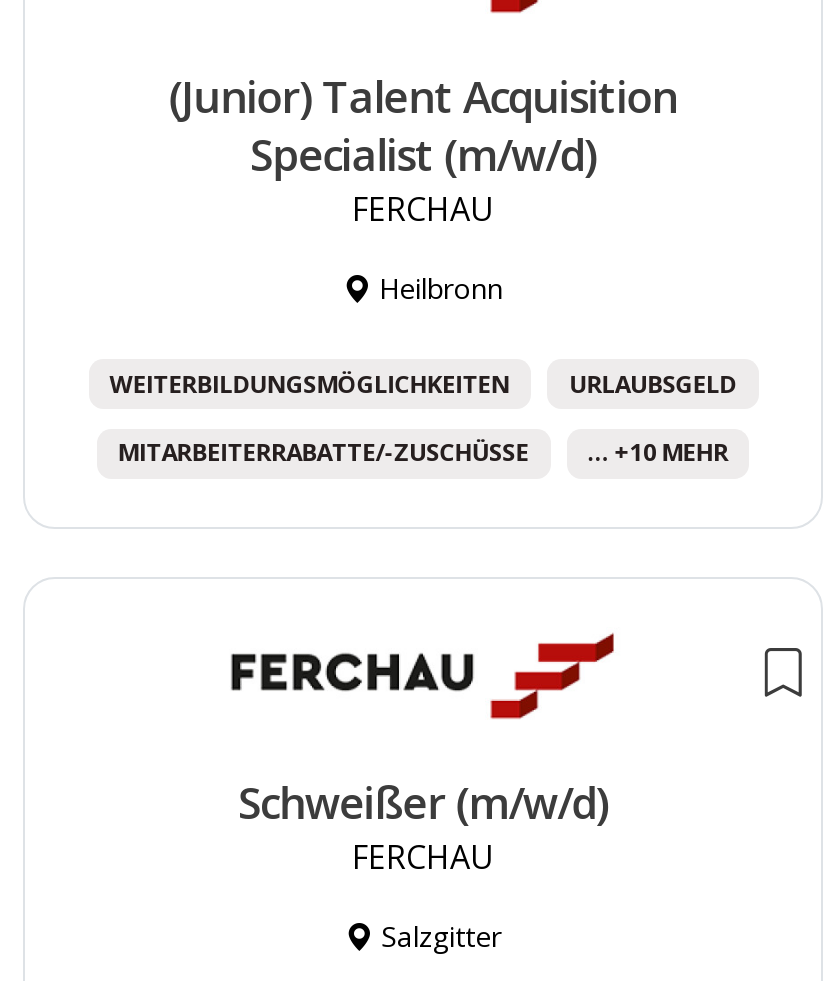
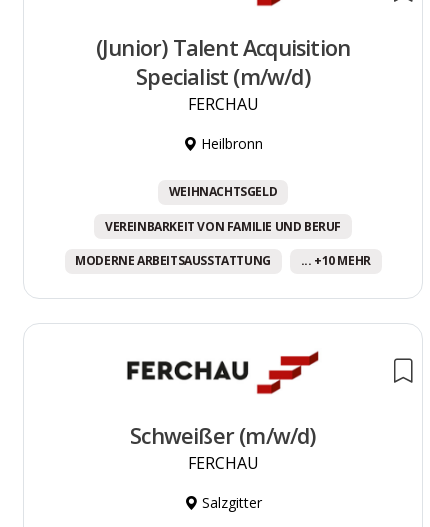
- WEITERBILDUNGSMÖGLICHKEITEN
- URLAUBSGELD
- MITARBEITERRABATTE/-ZUSCHÜSSE
+ WEIHNACHTSGELD
+ VEREINBARKEIT VON FAMILIE UND BERUF
+ MODERNE ARBEITSAUSSTATTUNG
